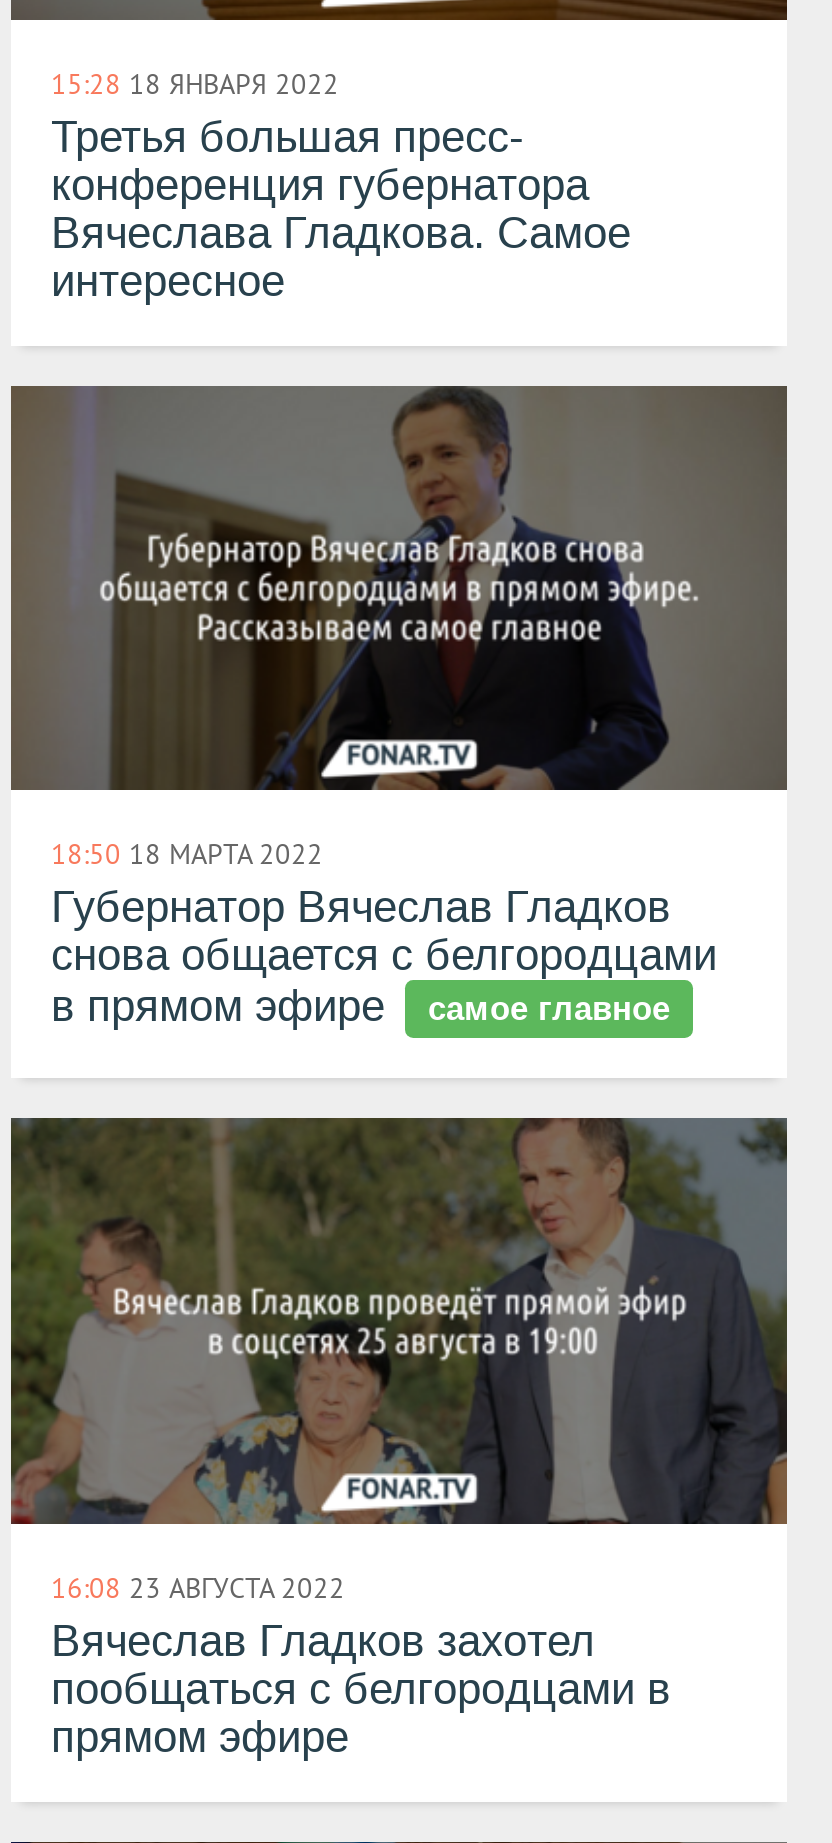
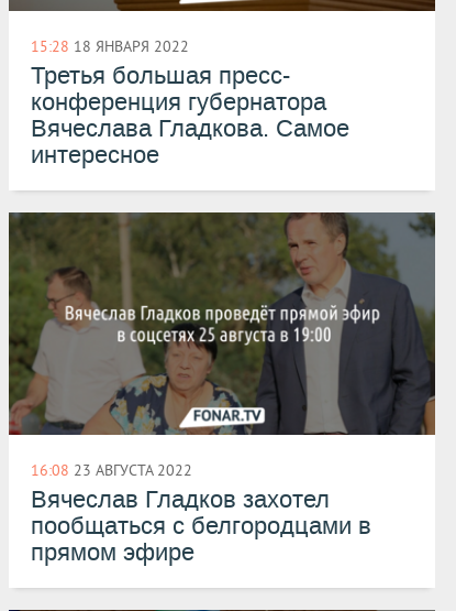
- [image]
- 18:50 18 МАРТА 2022
- Губернатор Вячеслав Гладков
- снова общается с белгородцами
- в прямом эфире
- самое главное
